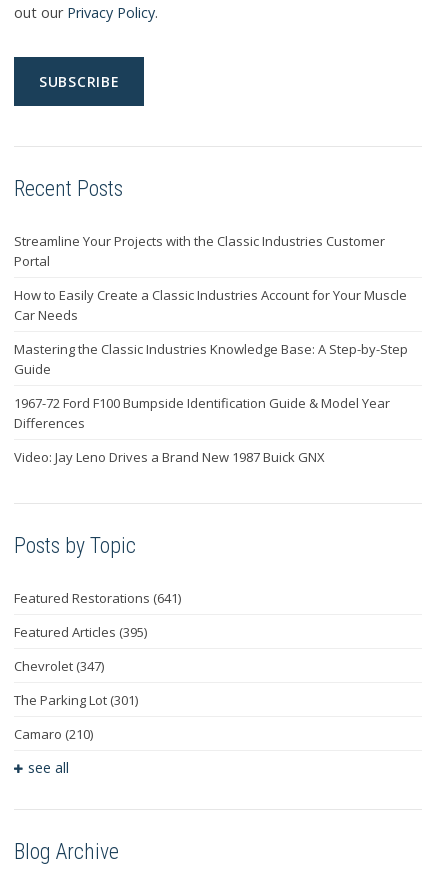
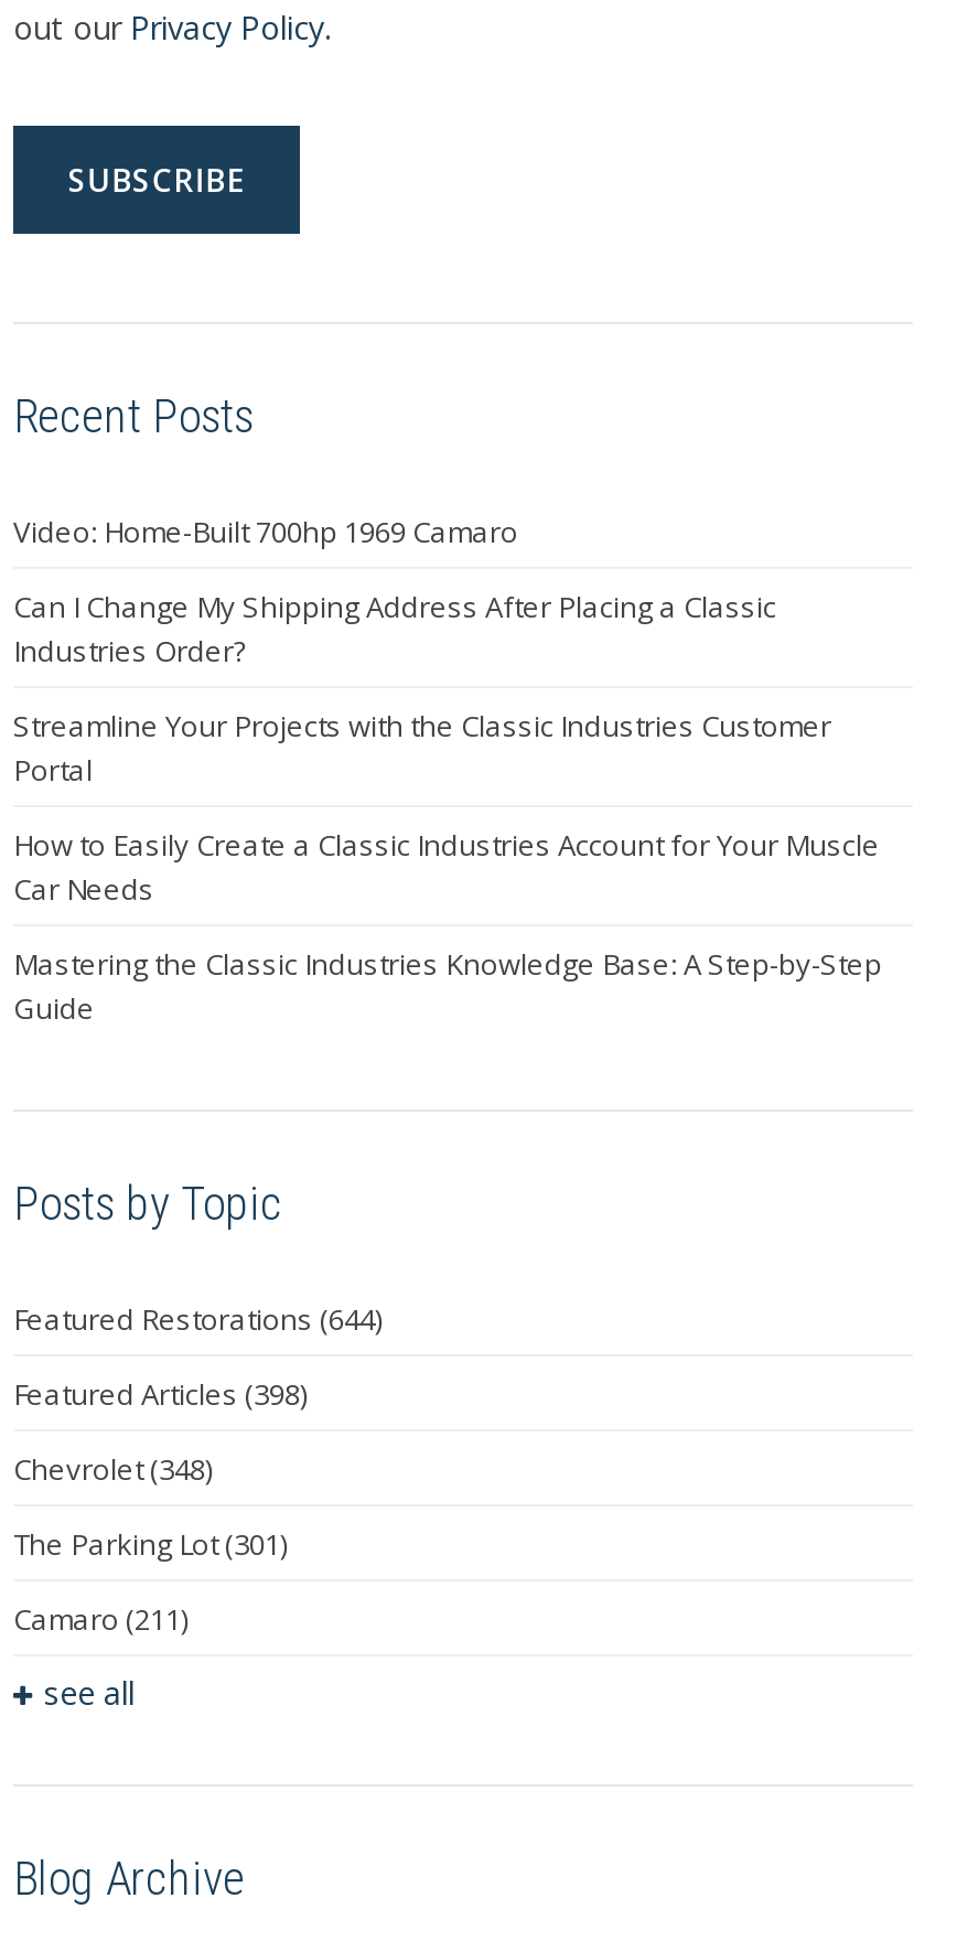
+ Video: Home-Built 700hp 1969 Camaro
+ Can I Change My Shipping Address After Placing a Classic
+ Industries Order?

moved down: Streamline Your Projects with the Classic Industries Customer | Portal | How to Easily Create a Classic Industries Account for Your Muscle | Car Needs | Mastering the Classic Industries Knowledge Base: A Step-by-Step | Guide

- 1967-72 Ford F100 Bumpside Identification Guide & Model Year
- Differences
- Video: Jay Leno Drives a Brand New 1987 Buick GNX

- Featured Restorations (641)
+ Featured Restorations (644)

- Featured Articles (395)
+ Featured Articles (398)

- Chevrolet(347)
+ Chevrolet(348)

- Camaro (210)
+ Camaro (211)
